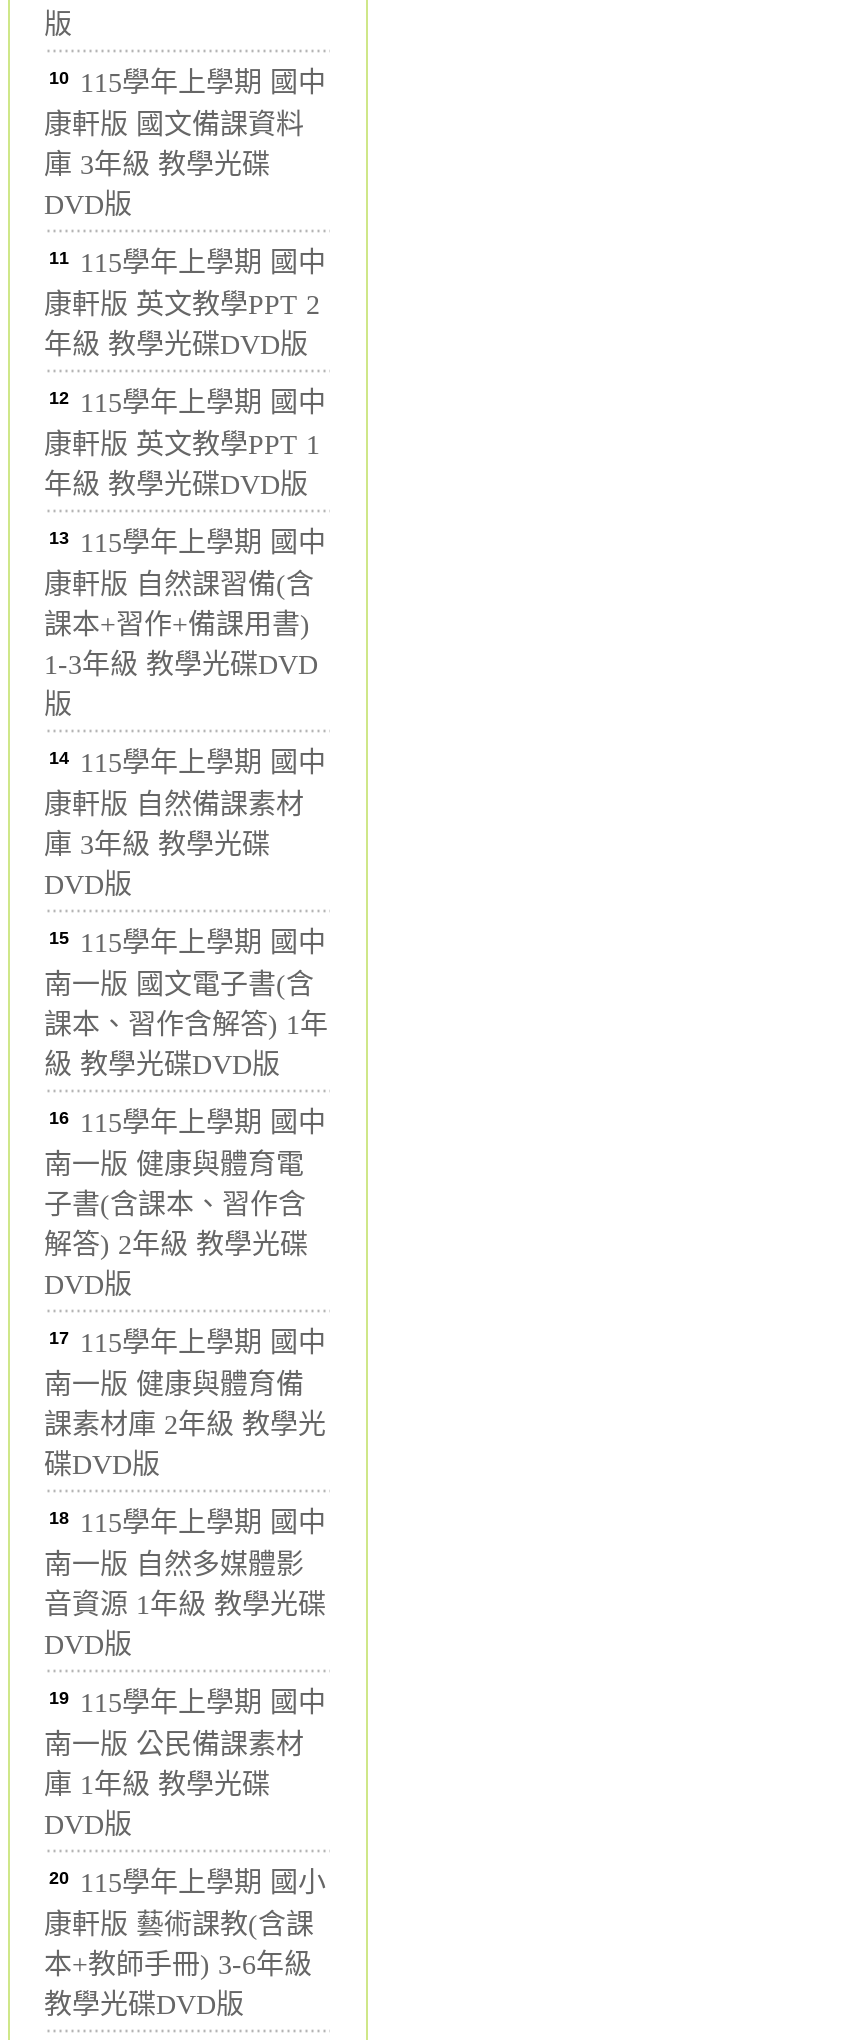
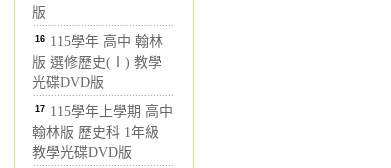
- 10 115學年上學期 國中
- 康軒版 國文備課資料
- 庫 3年級 教學光碟
- DVD版
- 11 115學年上學期 國中
- 康軒版 英文教學PPT 2
- 年級 教學光碟DVD版
- 12 115學年上學期 國中
- 康軒版 英文教學PPT 1
- 年級 教學光碟DVD版
- 13 115學年上學期 國中
- 康軒版 自然課習備(含
- 課本+習作+備課用書)
- 1-3年級 教學光碟DVD
- 版
- 14 115學年上學期 國中
- 康軒版 自然備課素材
- 庫 3年級 教學光碟
- DVD版
- 15 115學年上學期 國中
- 南一版 國文電子書(含
- 課本、習作含解答) 1年
- 級 教學光碟DVD版
- 16 115學年上學期 國中
- 南一版 健康與體育電
- 子書(含課本、習作含
- 解答) 2年級 教學光碟
- DVD版
- 17 115學年上學期 國中
- 南一版 健康與體育備
- 課素材庫 2年級 教學光
- 碟DVD版
- 18 115學年上學期 國中
- 南一版 自然多媒體影
- 音資源 1年級 教學光碟
- DVD版
- 19 115學年上學期 國中
- 南一版 公民備課素材
- 庫 1年級 教學光碟
- DVD版
- 20 115學年上學期 國小
- 康軒版 藝術課教(含課
- 本+教師手冊) 3-6年級
+ 16 115學年 高中 翰林
+ 版 選修歷史(Ⅰ) 教學
+ 光碟DVD版
+ 17 115學年上學期 高中
+ 翰林版 歷史科 1年級
